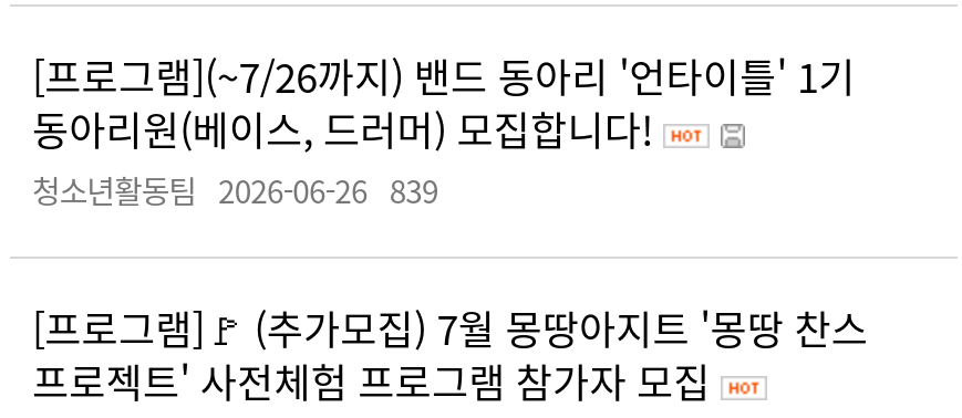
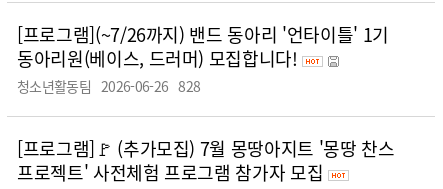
- 청소년활동팀 2026-06-26 839
+ 청소년활동팀 2026-06-26 828
